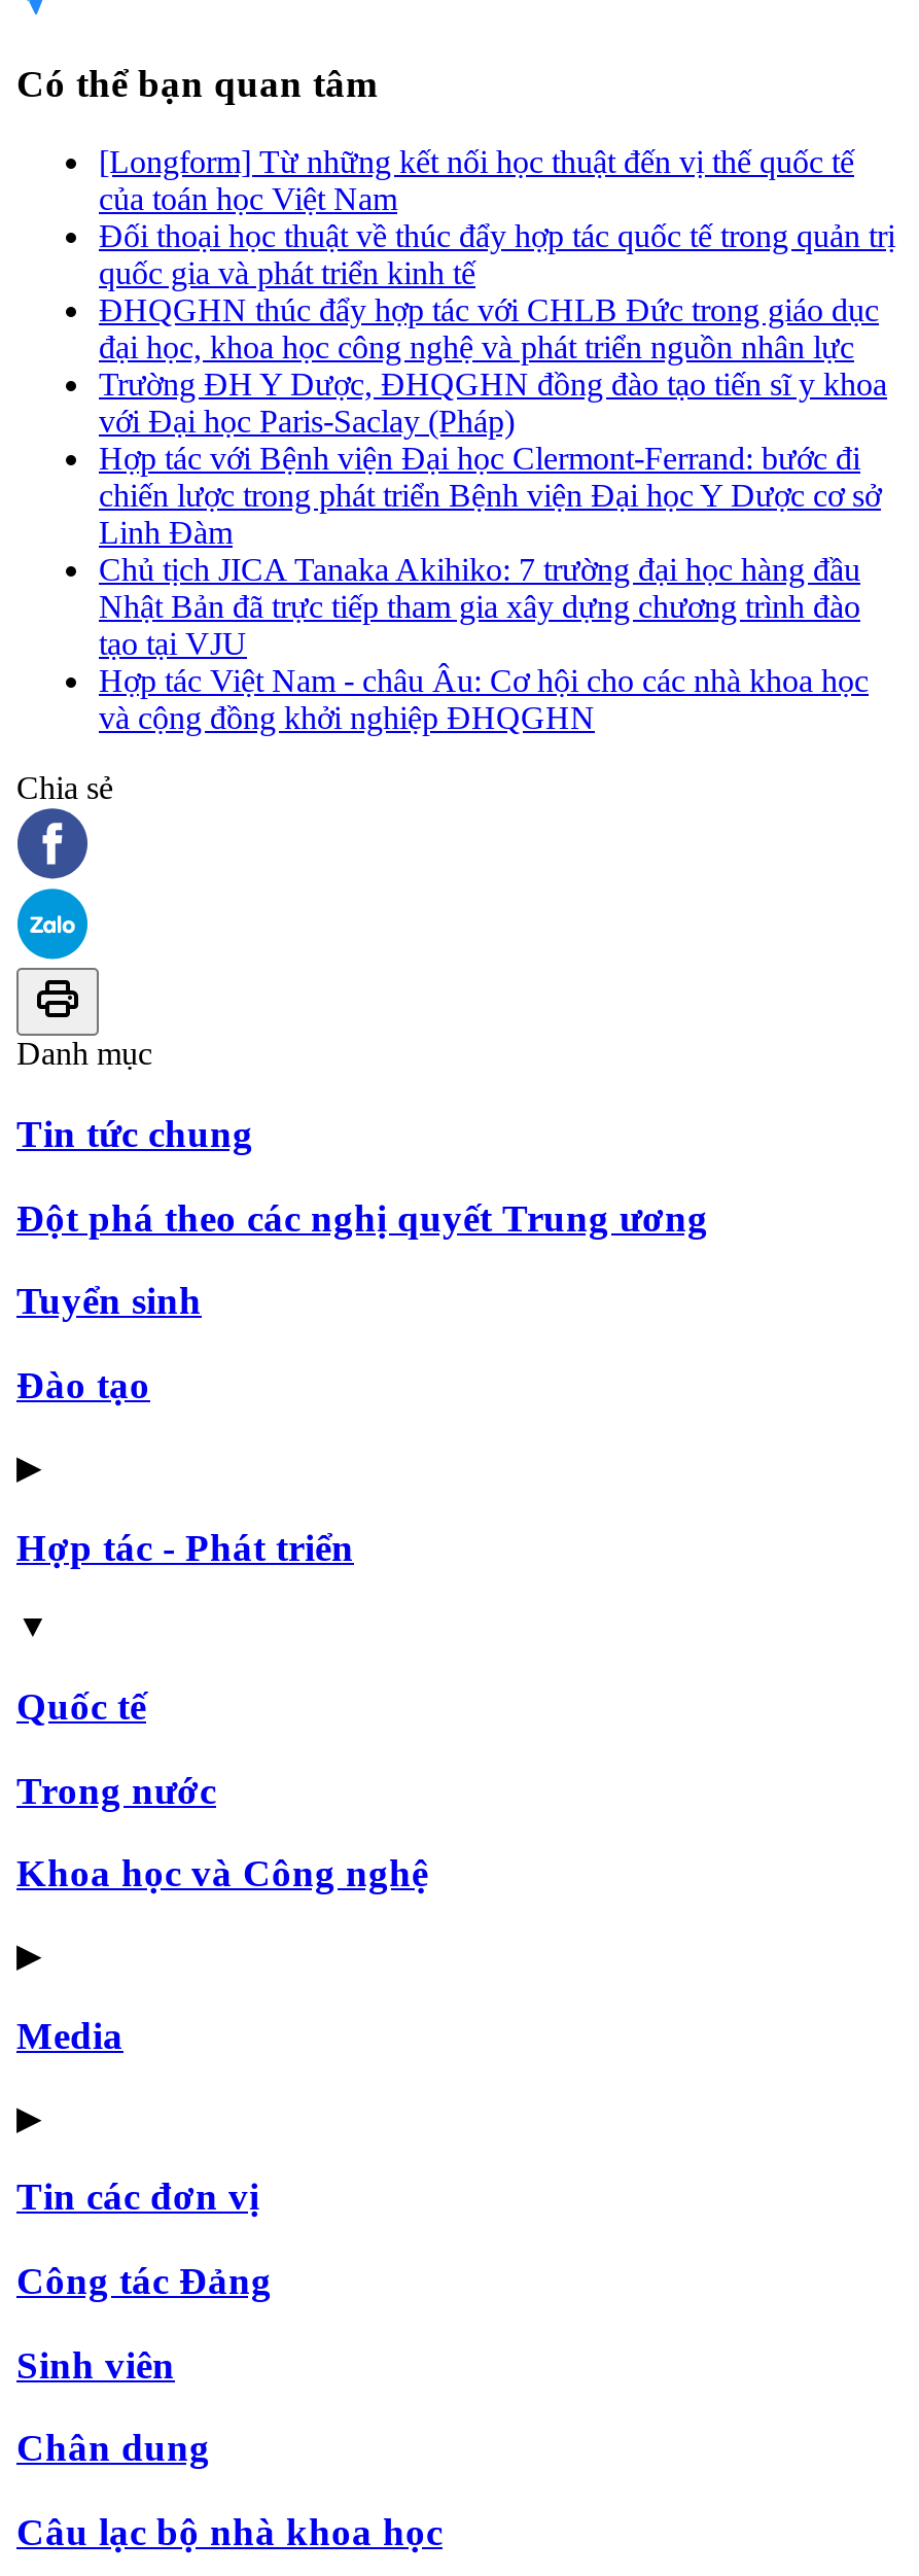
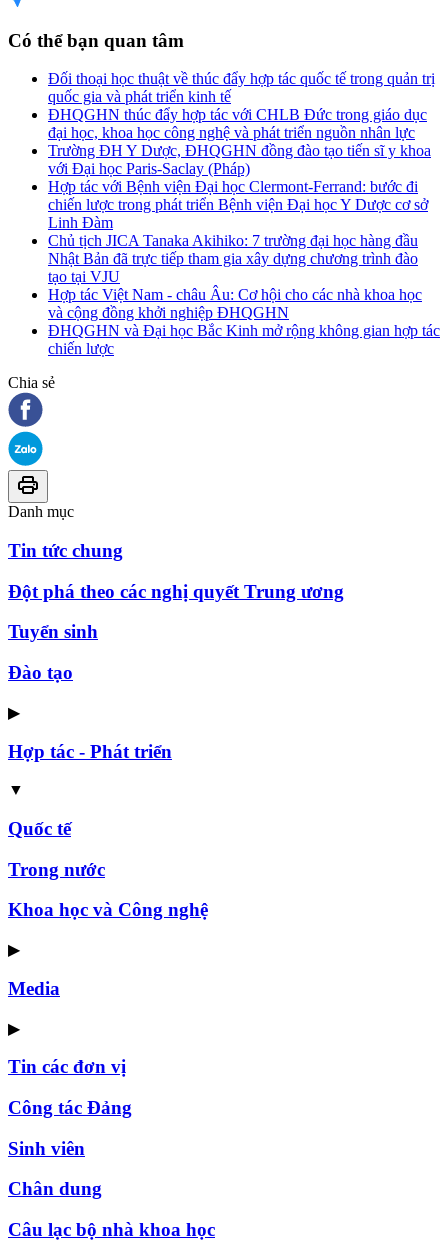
- [Longform] Từ những kết nối học thuật đến vị thế quốc tế
- của toán học Việt Nam

moved up: Đối thoại học thuật về thúc đẩy hợp tác quốc tế trong quản trị | quốc gia và phát triển kinh tế | ĐHQGHN thúc đẩy hợp tác với CHLB Đức trong giáo dục | ... | Hợp tác Việt Nam - châu Âu: Cơ hội cho các nhà khoa học | và cộng đồng khởi nghiệp ĐHQGHN

+ ĐHQGHN và Đại học Bắc Kinh mở rộng không gian hợp tác
+ chiến lược
